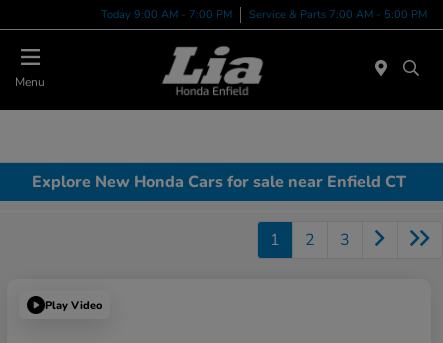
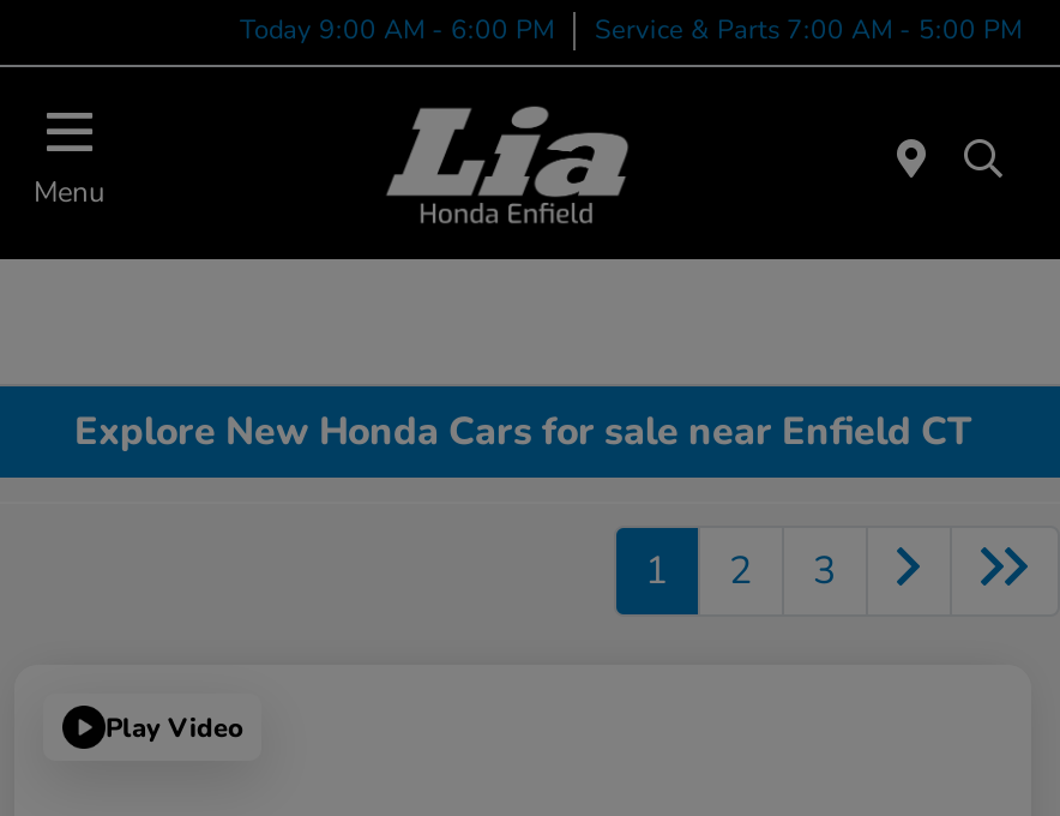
- Today 9:00 AM - 7:00 PM Service & Parts 7:00 AM - 5:00 PM
+ Today 9:00 AM - 6:00 PM Service & Parts 7:00 AM - 5:00 PM
